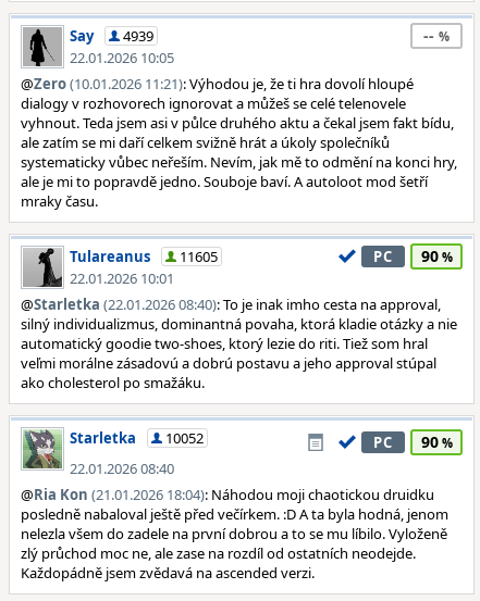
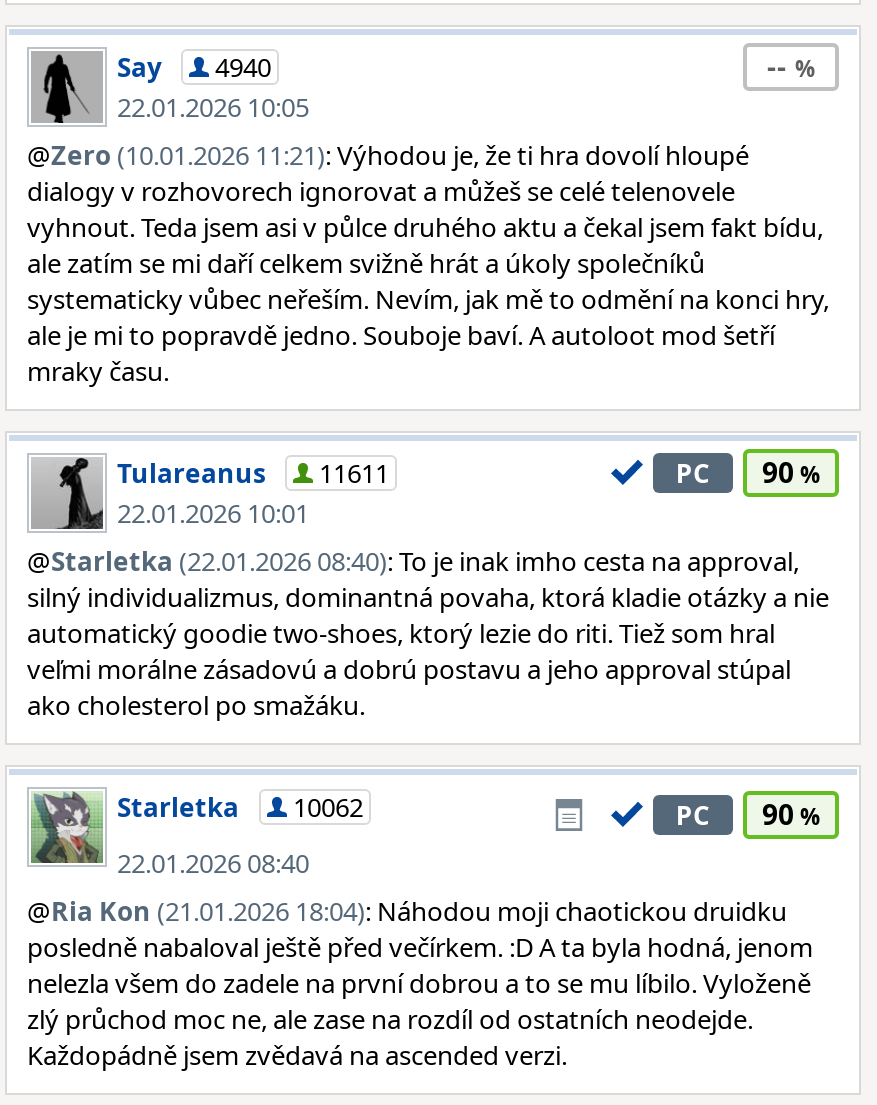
- Say 4939
+ Say 4940

- Tulareanus 11605
+ Tulareanus 11611

- Starletka 10052
+ Starletka 10062
